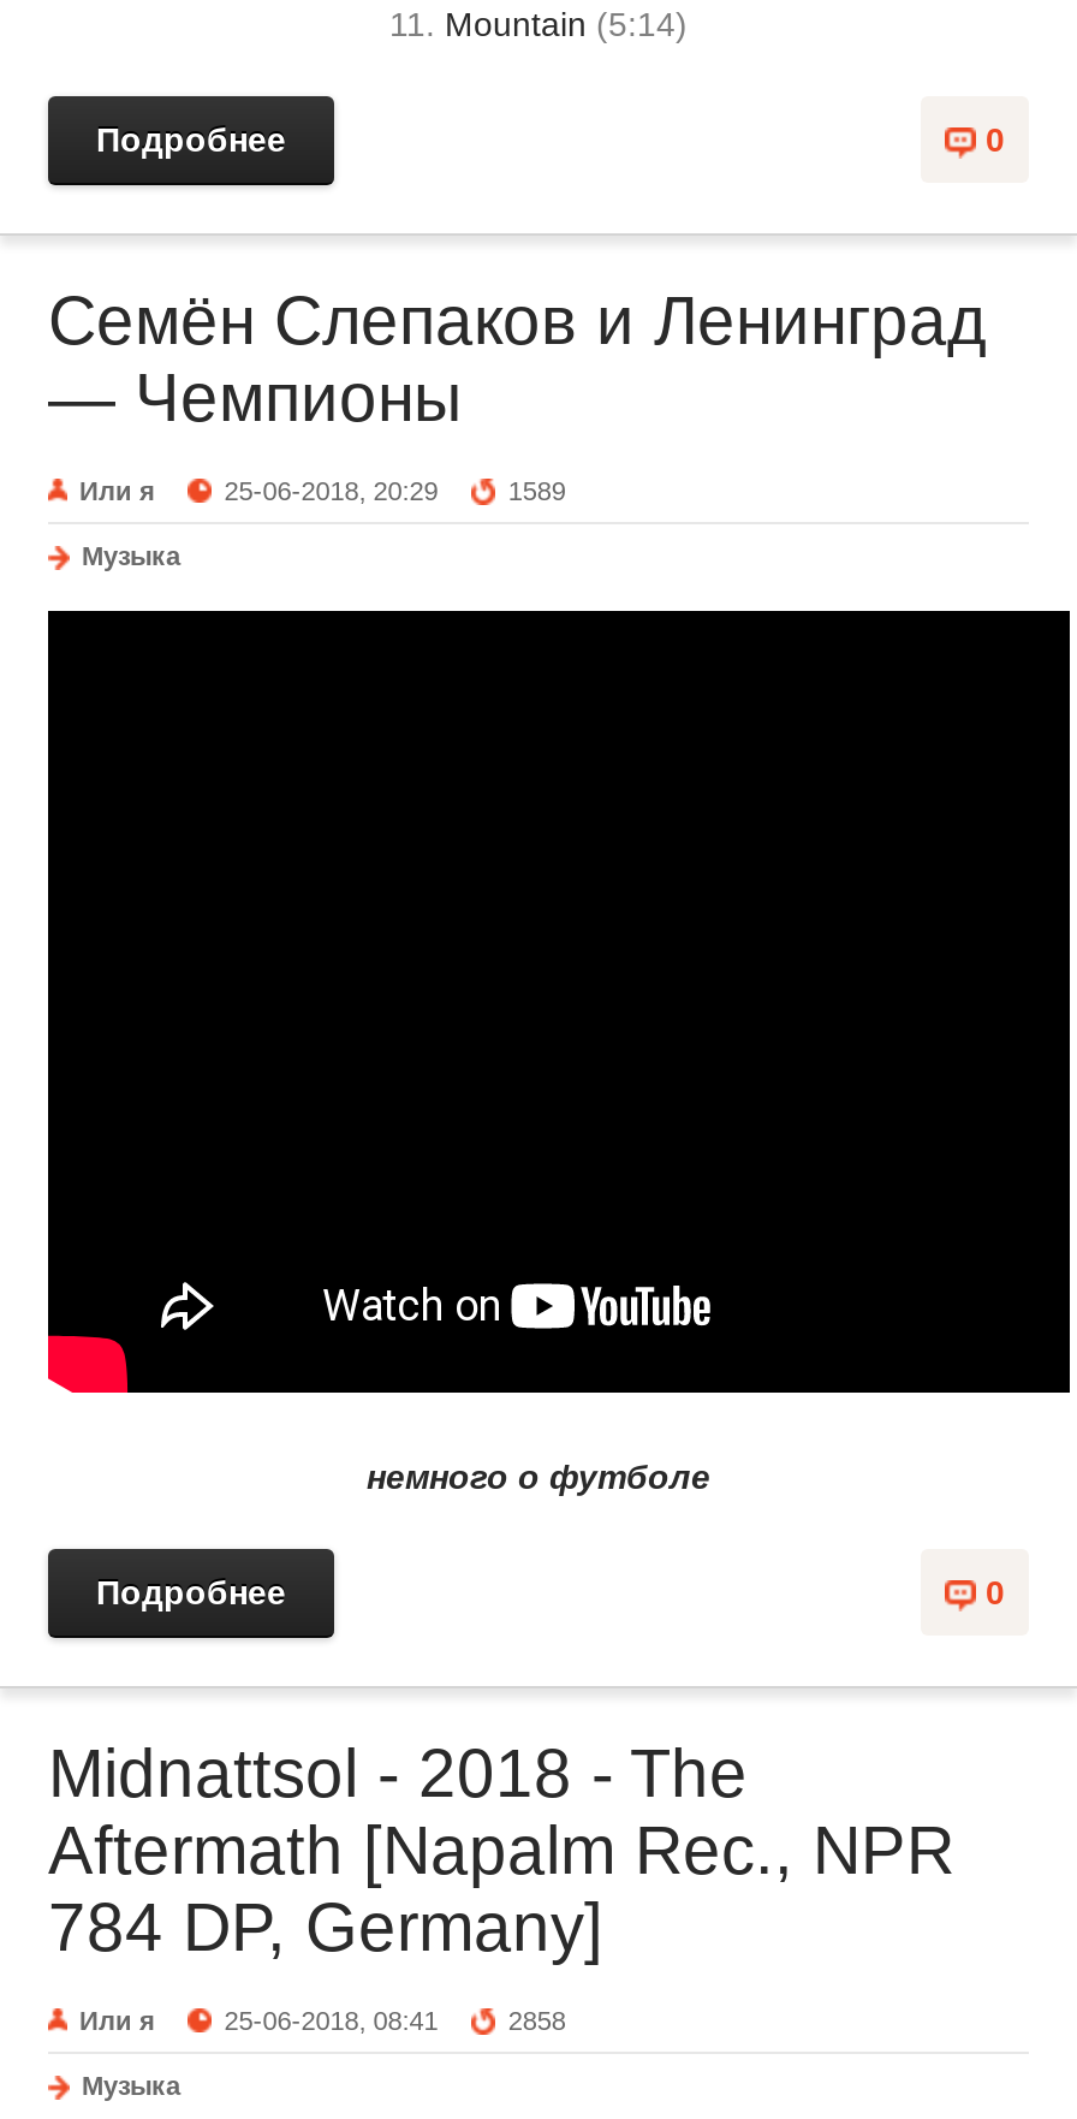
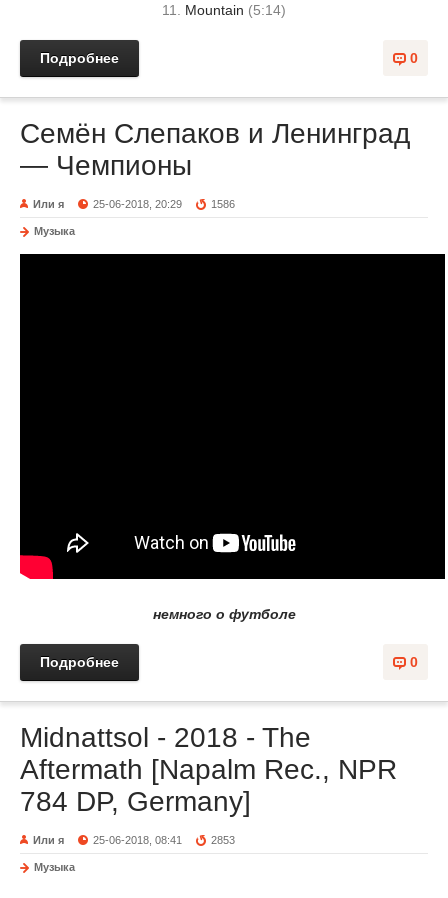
- 1589
+ 1586

- 2858
+ 2853
